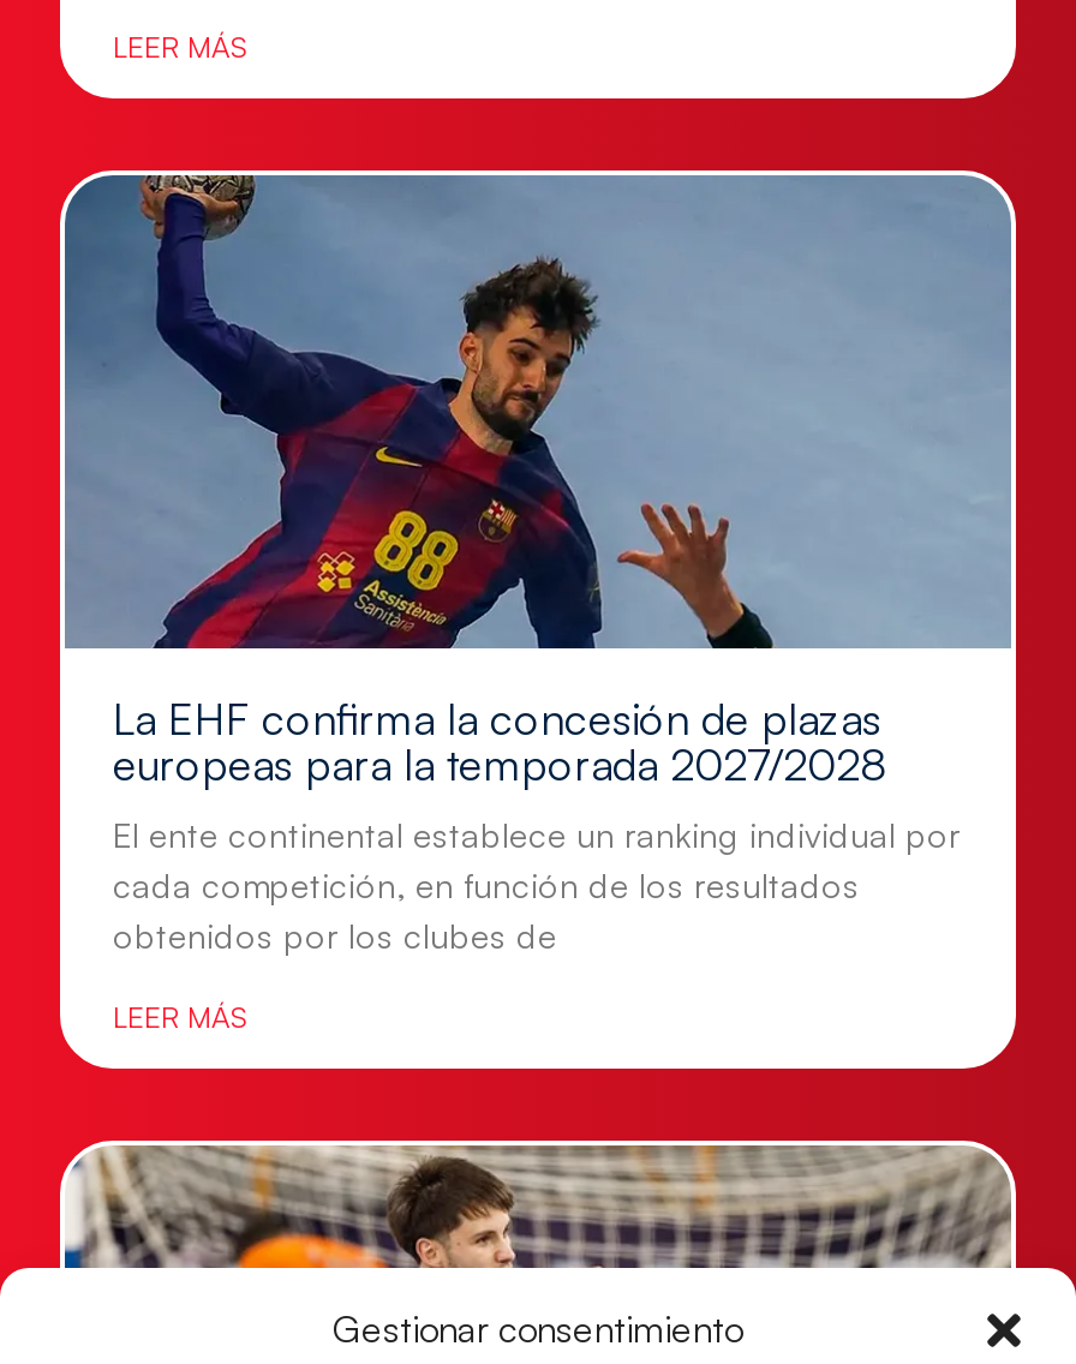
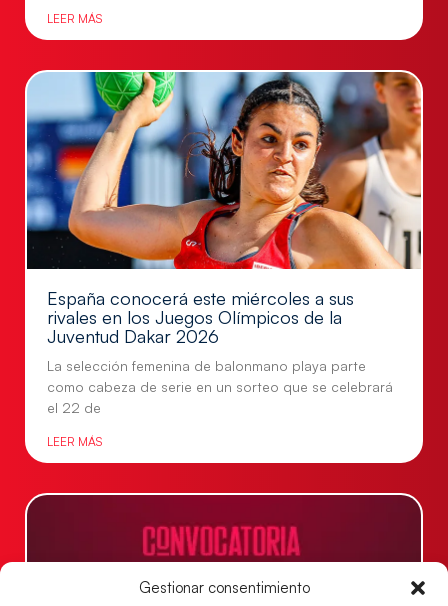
- [image]
- La EHF confirma la concesión de plazas
- europeas para la temporada 2027/2028
+ [image]
+ España conocerá este miércoles a sus
+ rivales en los Juegos Olímpicos de la
+ Juventud Dakar 2026

- El ente continental establece un ranking individual por
- cada competición, en función de los resultados
- obtenidos por los clubes de
+ La selección femenina de balonmano playa parte
+ como cabeza de serie en un sorteo que se celebrará
+ el 22 de

- [image]
+ [image]
